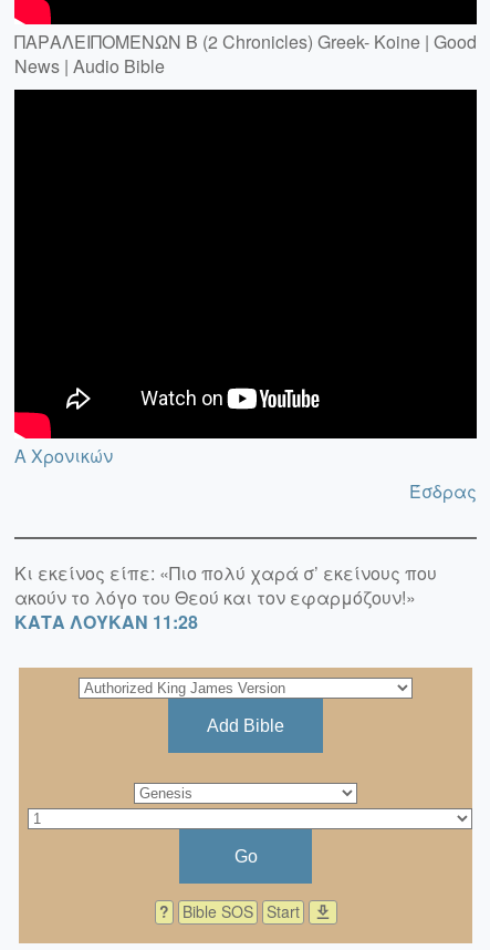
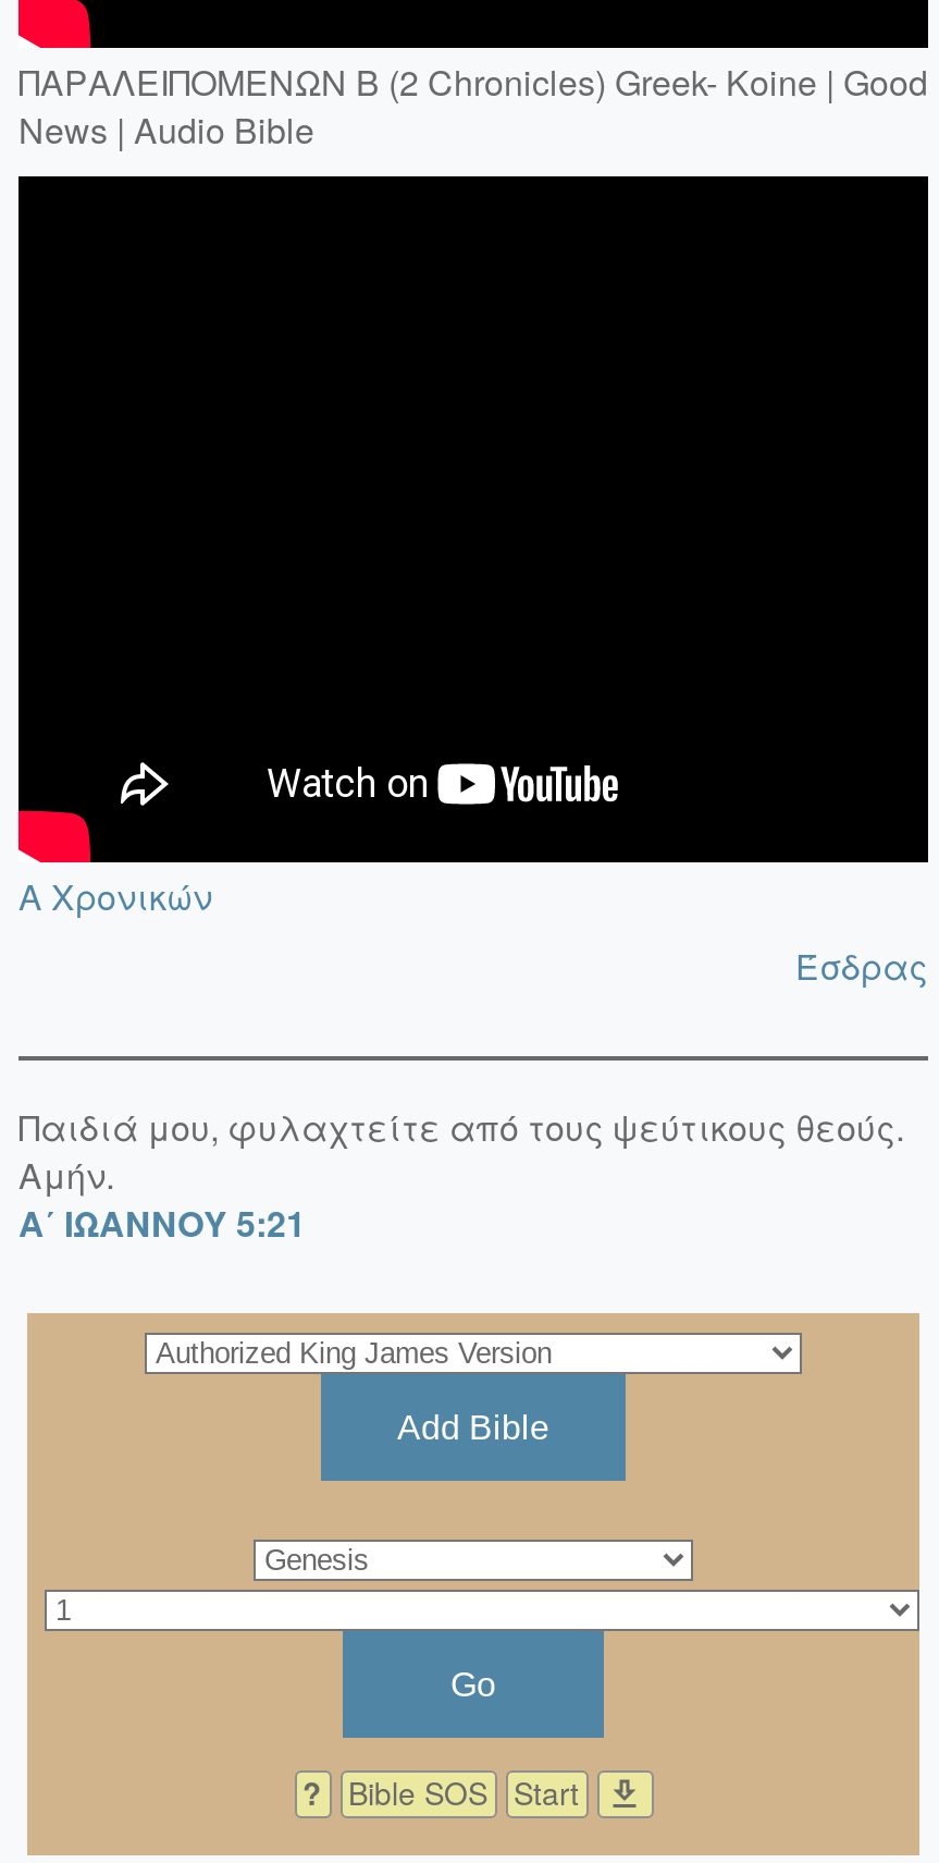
- Κι εκείνος είπε: «Πιο πολύ χαρά σ’ εκείνους που
- ακούν το λόγο του Θεού και τον εφαρμόζουν!»
- ΚΑΤΑ ΛΟΥΚΑΝ 11:28
+ Παιδιά μου, φυλαχτείτε από τους ψεύτικους θεούς.
+ Αμήν.
+ Α΄ ΙΩΑΝΝΟΥ 5:21
